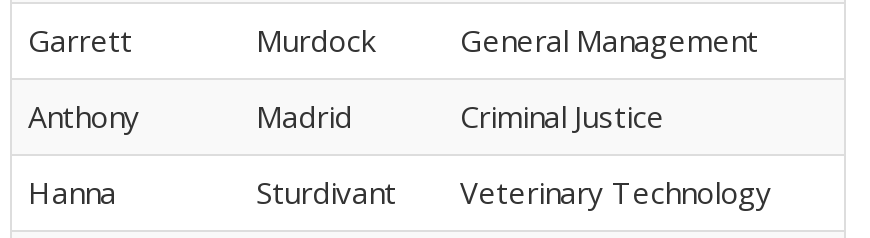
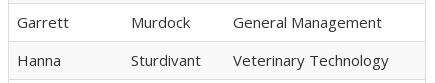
- Anthony
- Madrid
- Criminal Justice
